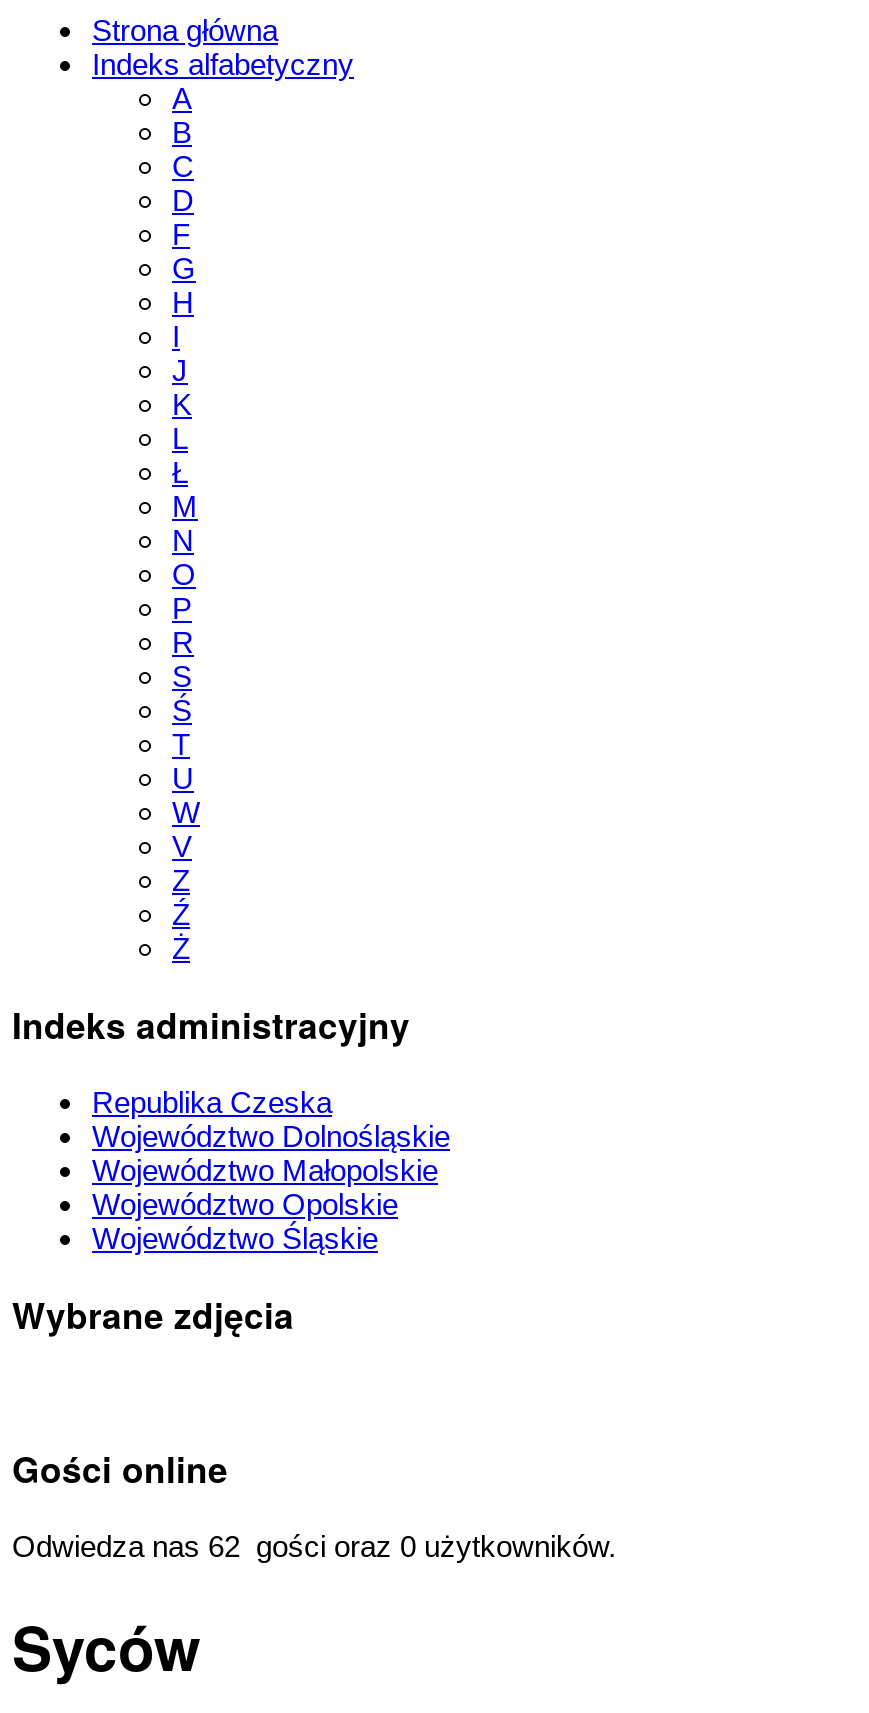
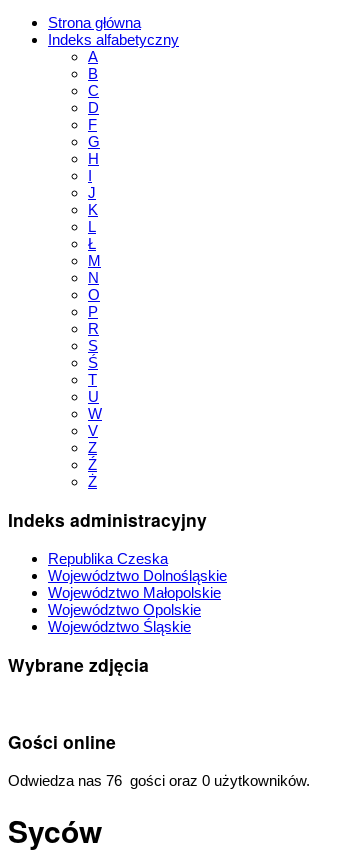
- Odwiedza nas 62 gości oraz 0 użytkowników.
+ Odwiedza nas 76 gości oraz 0 użytkowników.
